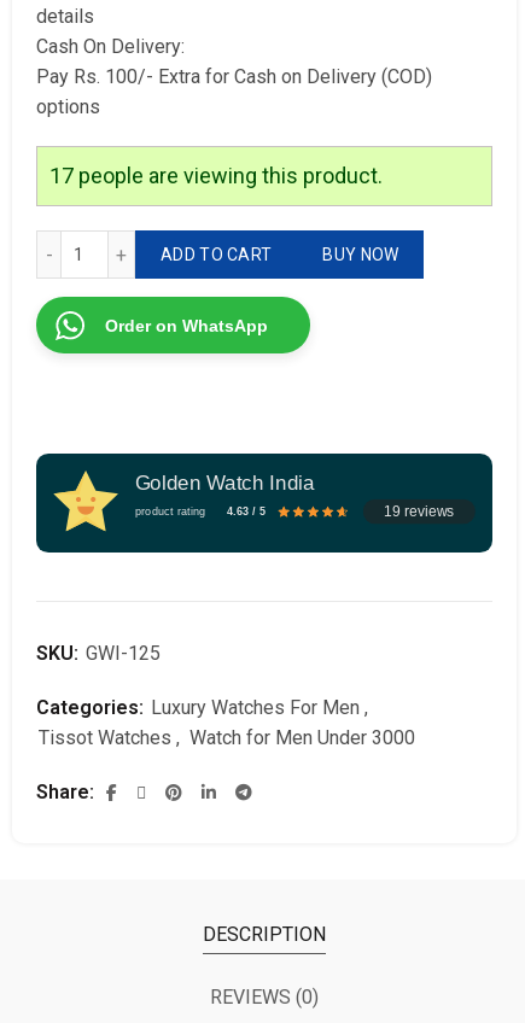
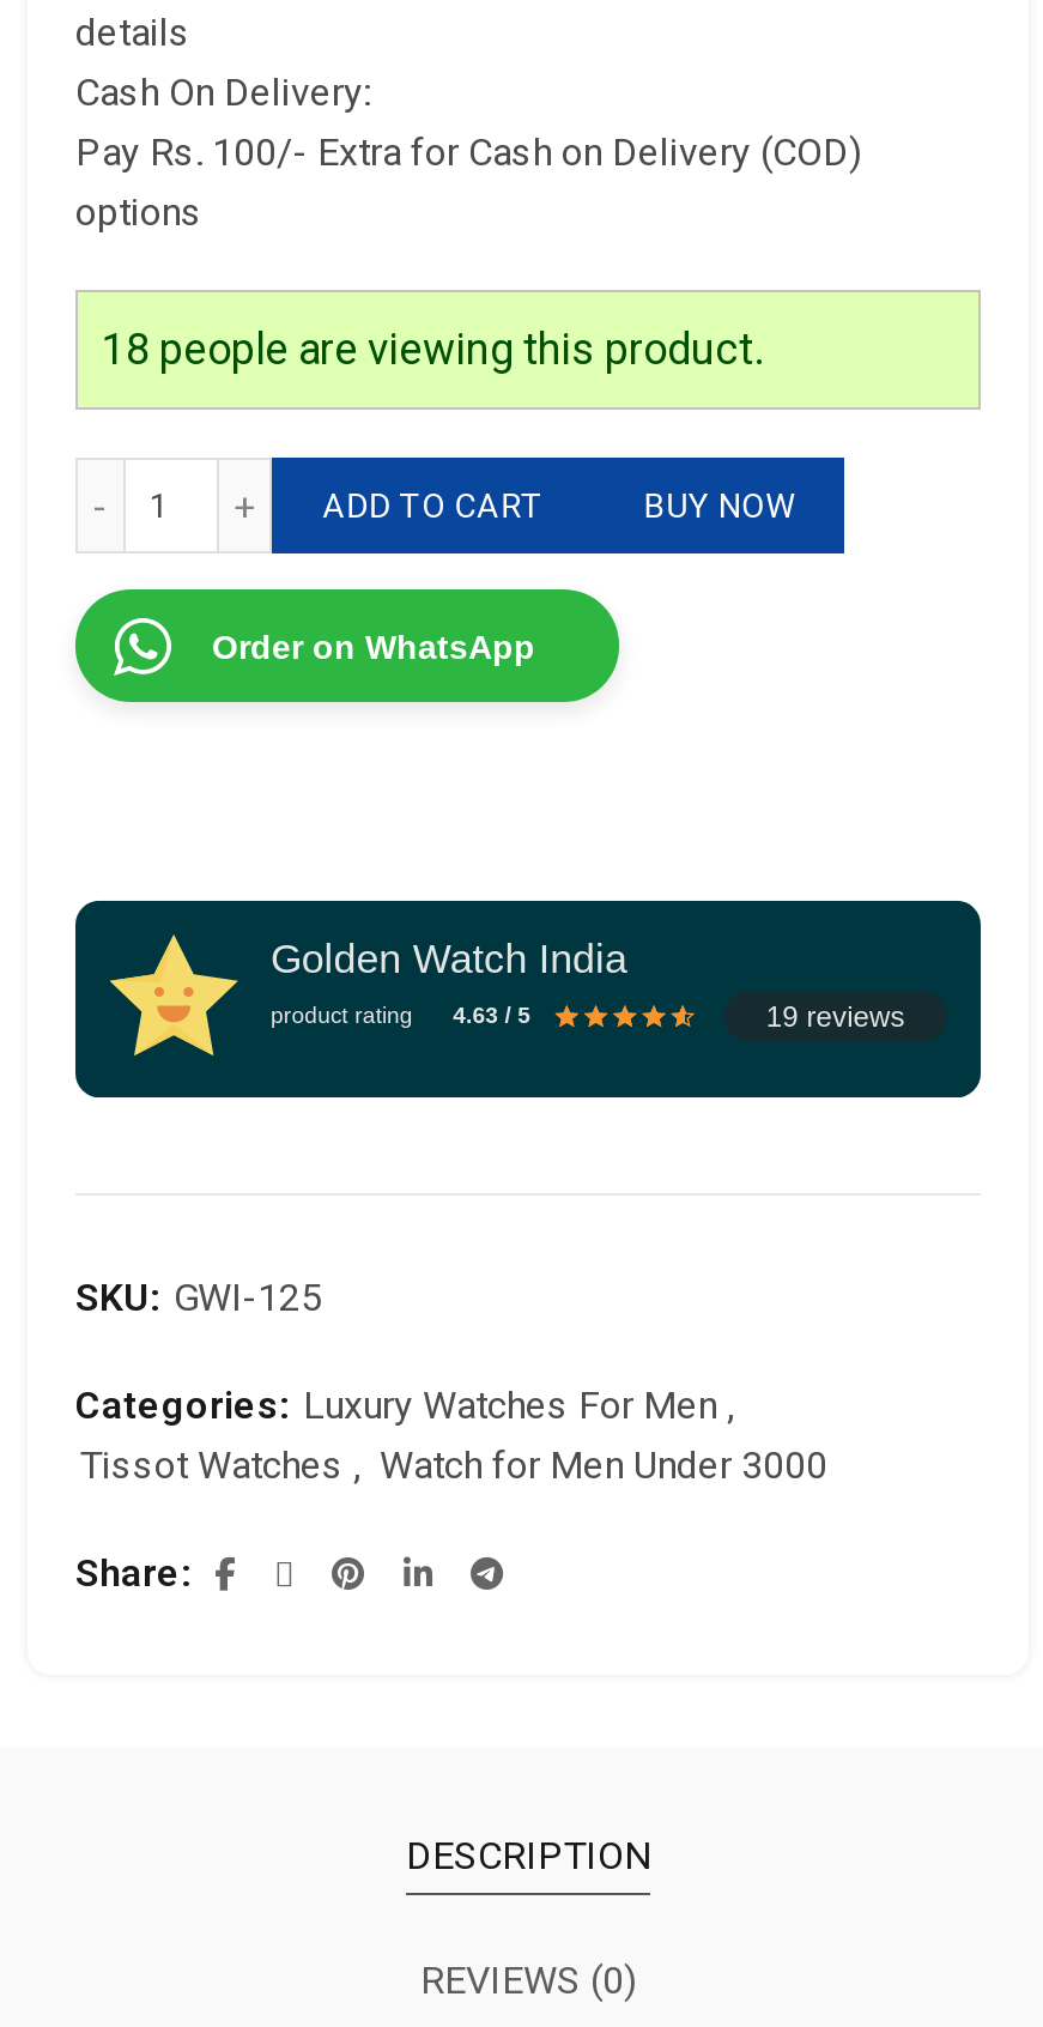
- 17 people are viewing this product.
+ 18 people are viewing this product.
